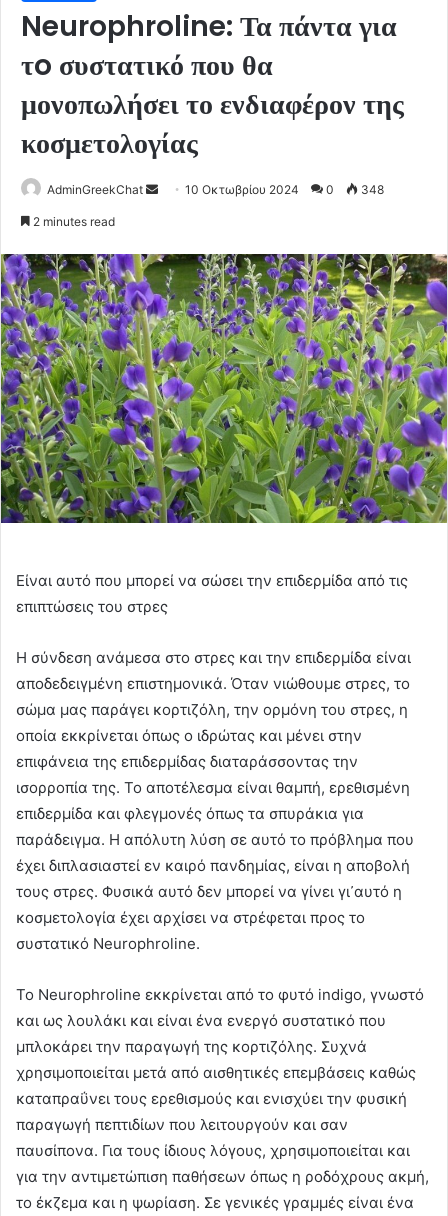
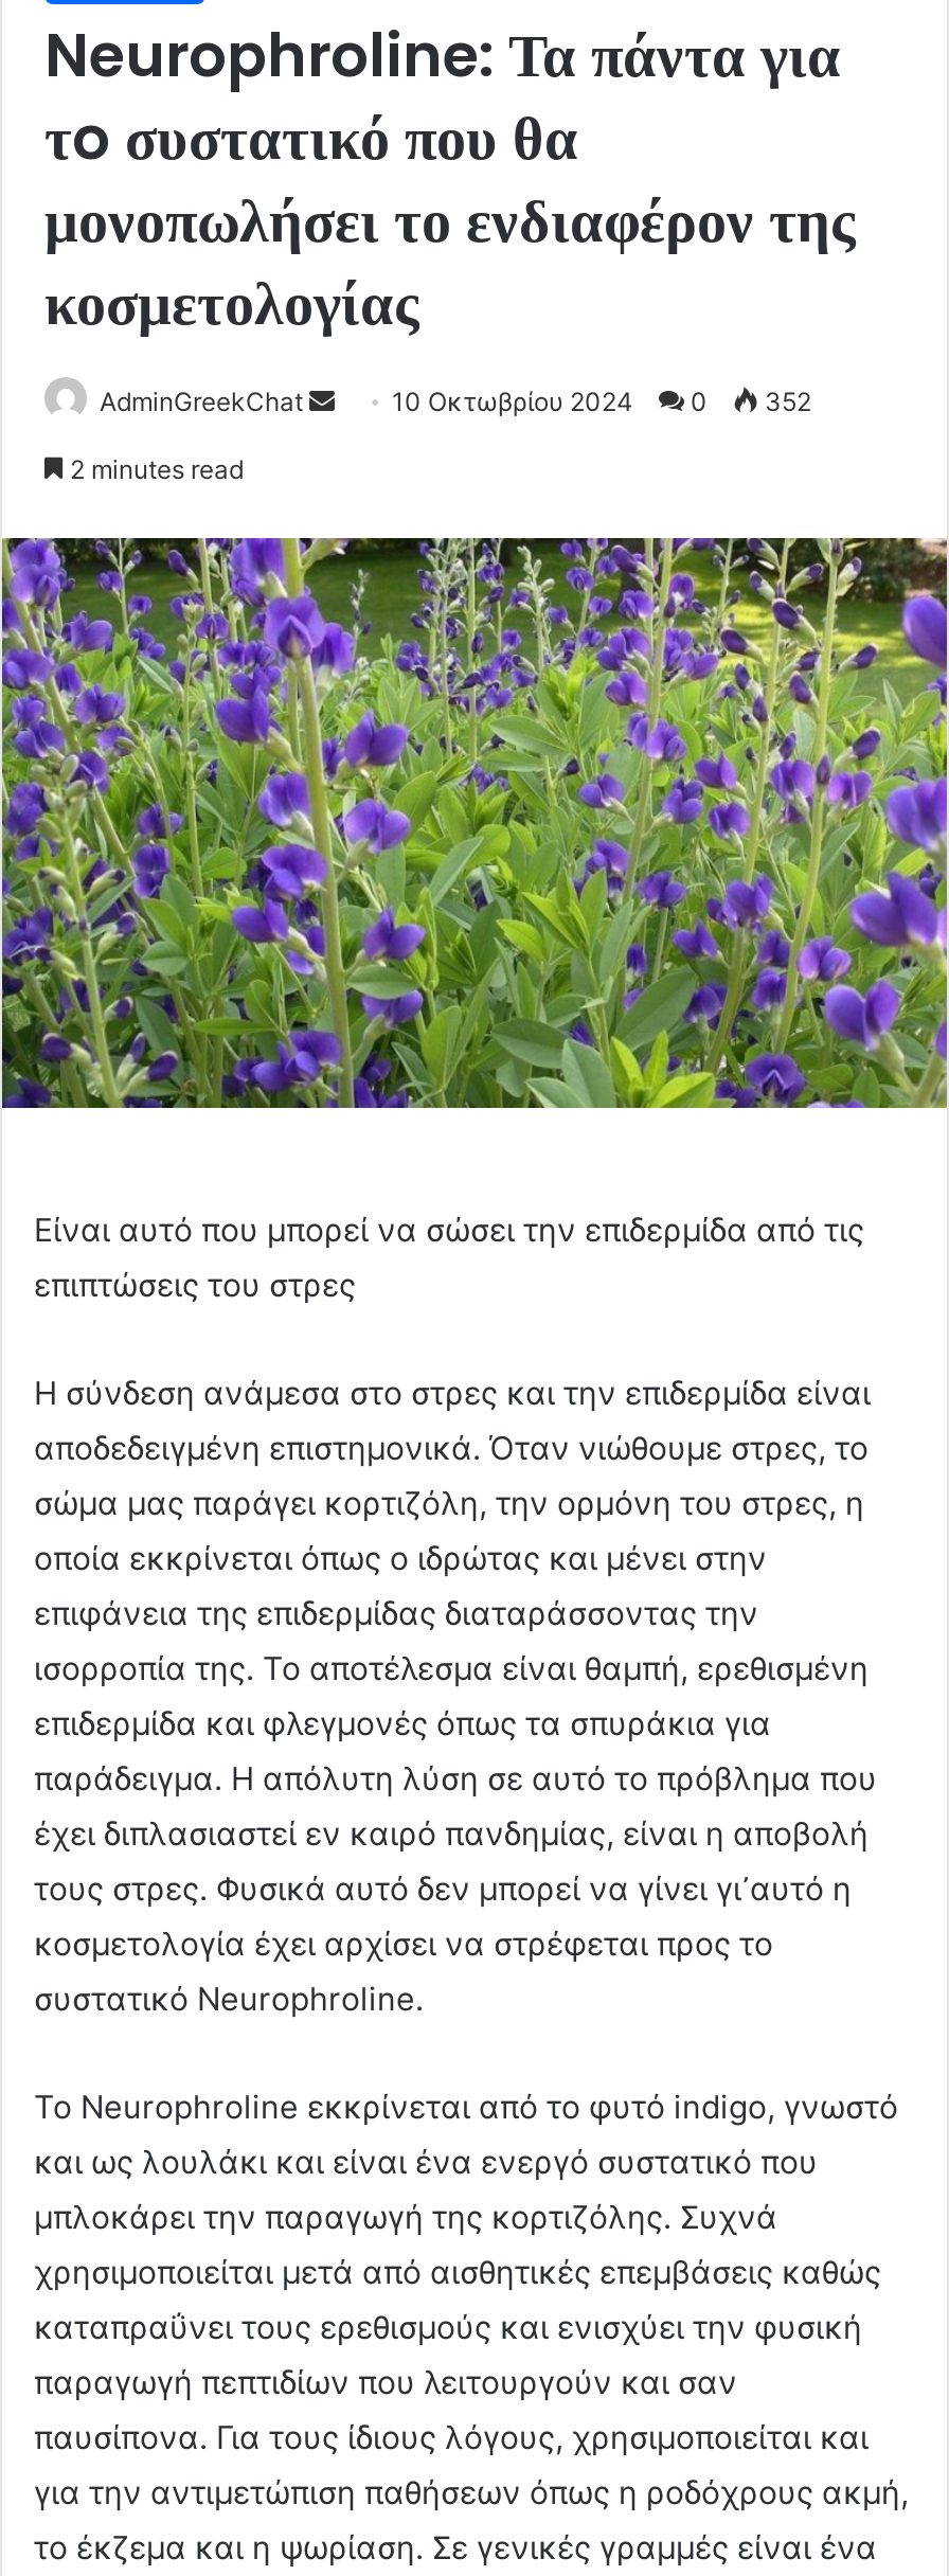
- 348
+ 352
